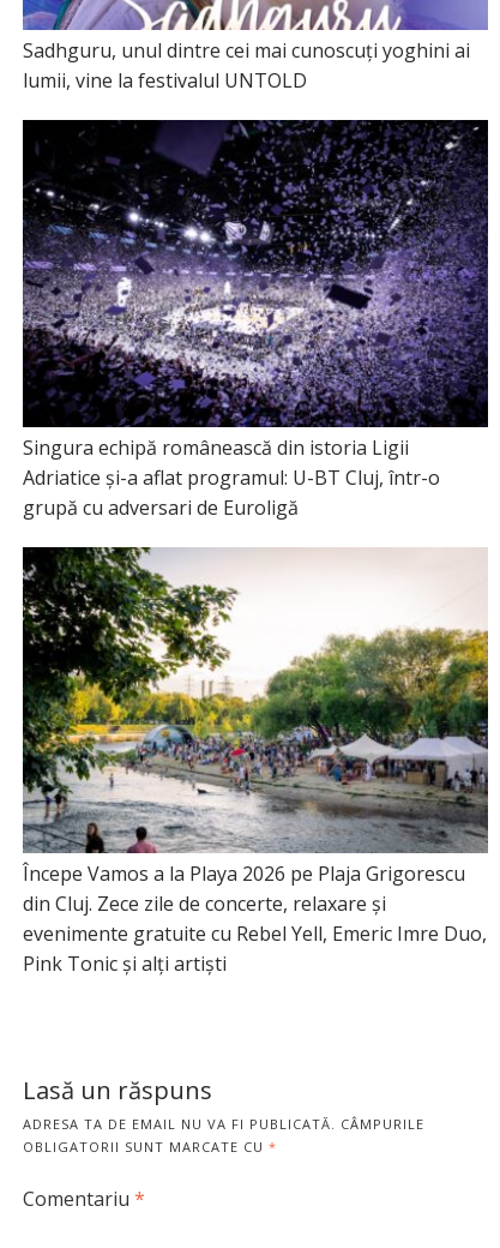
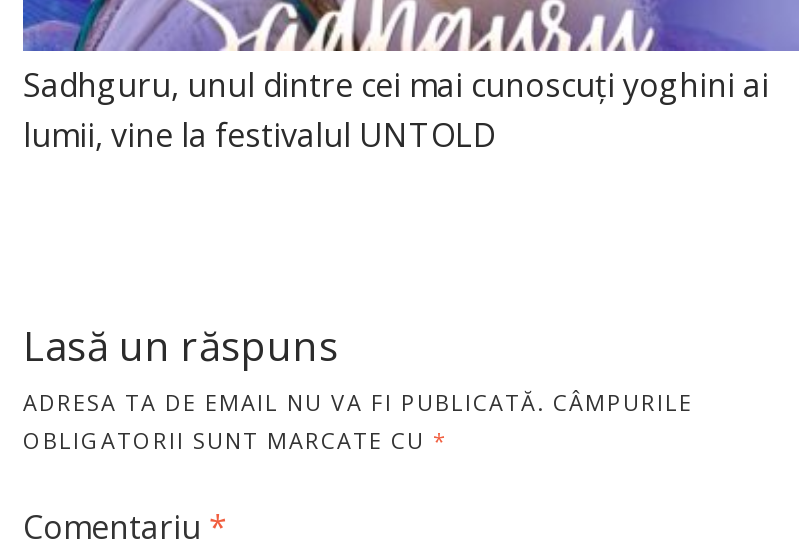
- [image]
- Singura echipă românească din istoria Ligii
- Adriatice și-a aflat programul: U-BT Cluj, într-o
- grupă cu adversari de Euroligă

- [image]
- Începe Vamos a la Playa 2026 pe Plaja Grigorescu
- din Cluj. Zece zile de concerte, relaxare și
- evenimente gratuite cu Rebel Yell, Emeric Imre Duo,
- Pink Tonic și alți artiști
